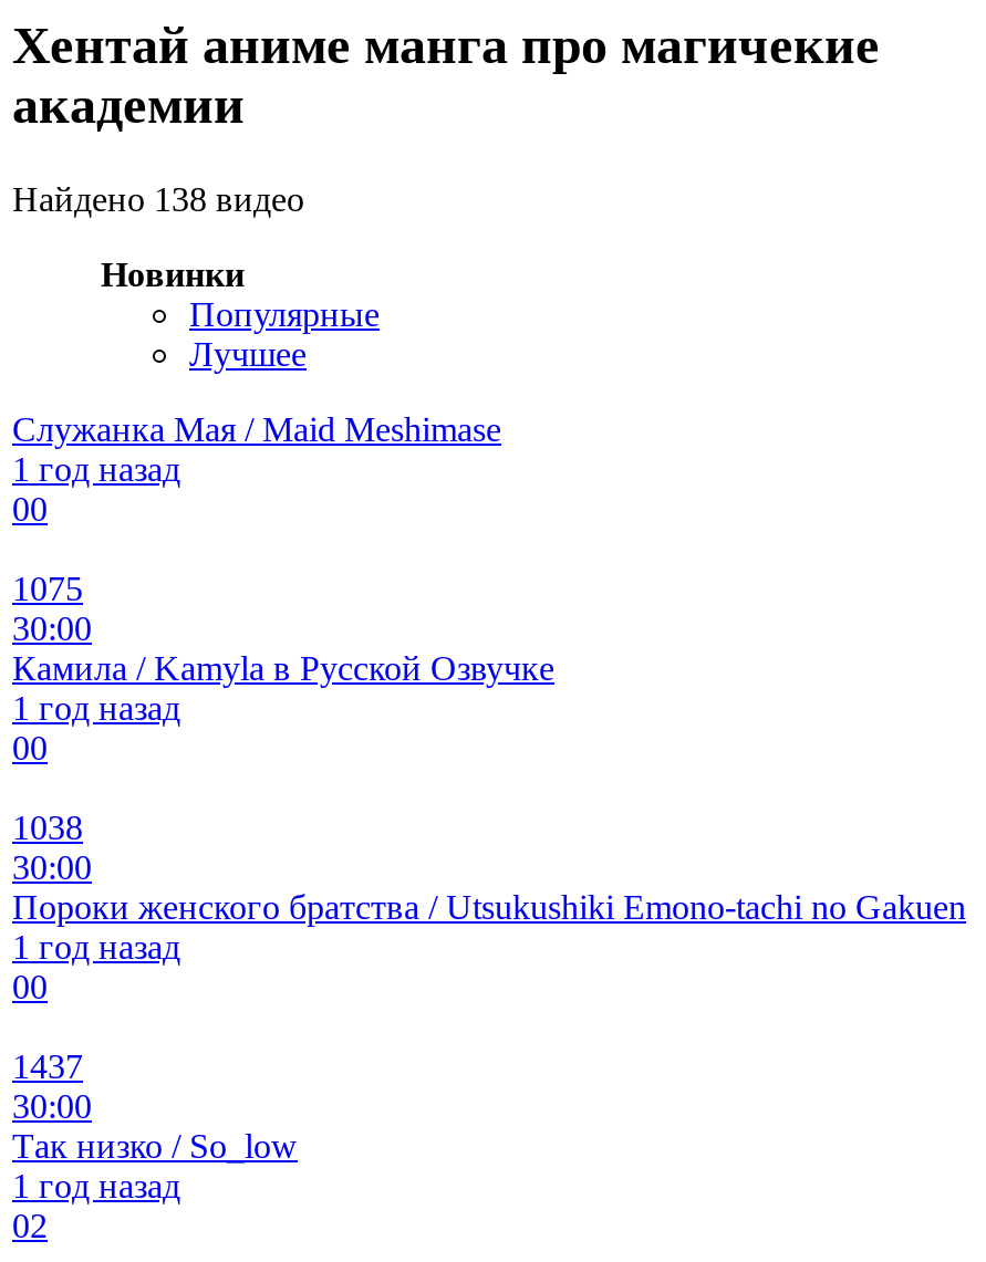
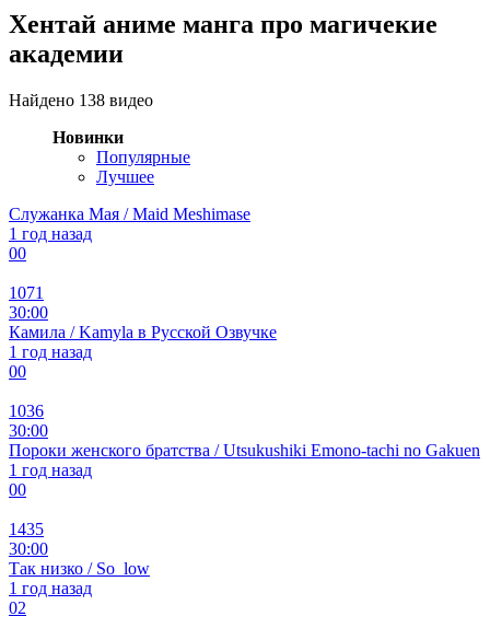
- 1075
+ 1071

- 1038
+ 1036

- 1437
+ 1435
